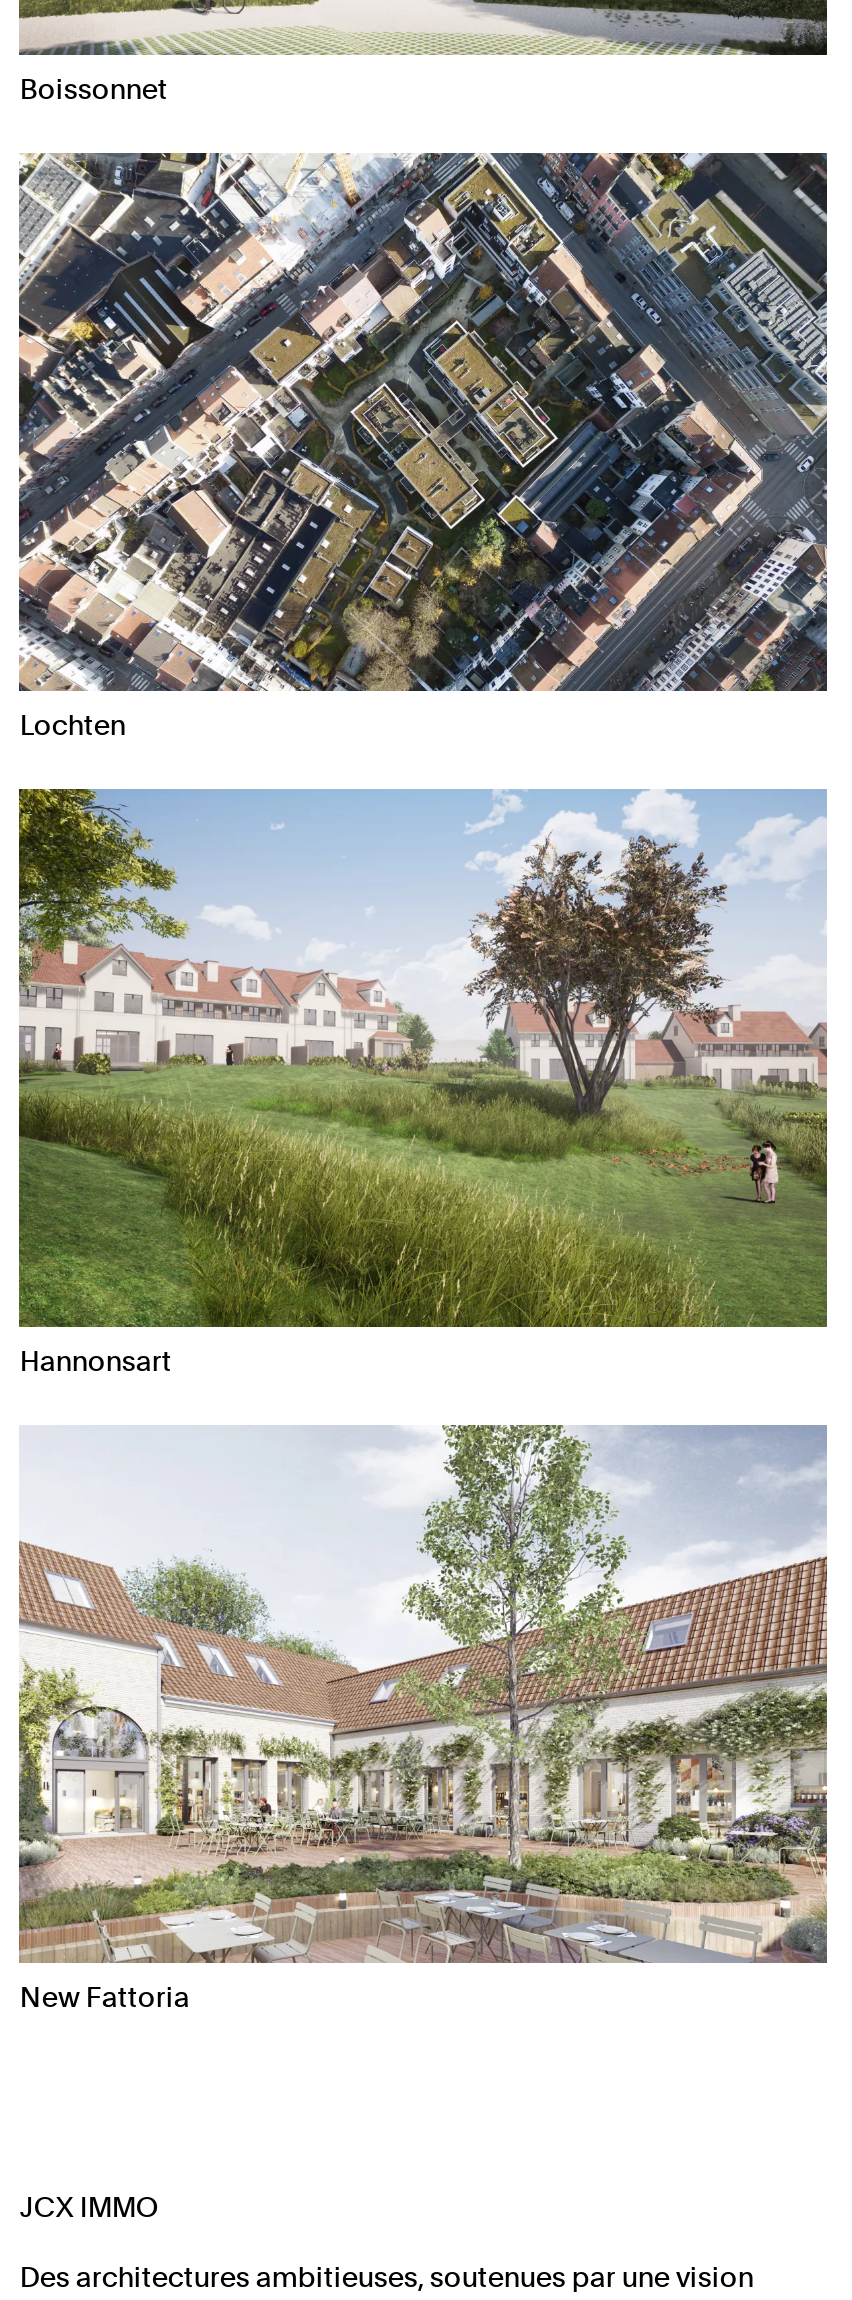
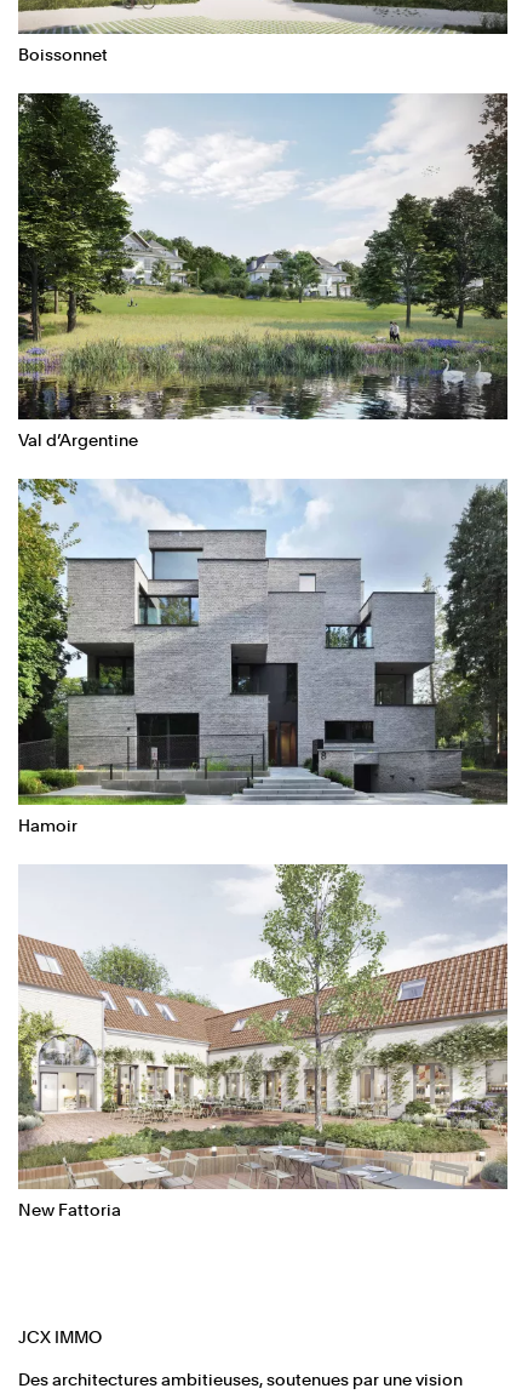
- [image]
- Lochten
+ [image]
+ Val d’Argentine

- [image]
- Hannonsart
+ [image]
+ Hamoir
